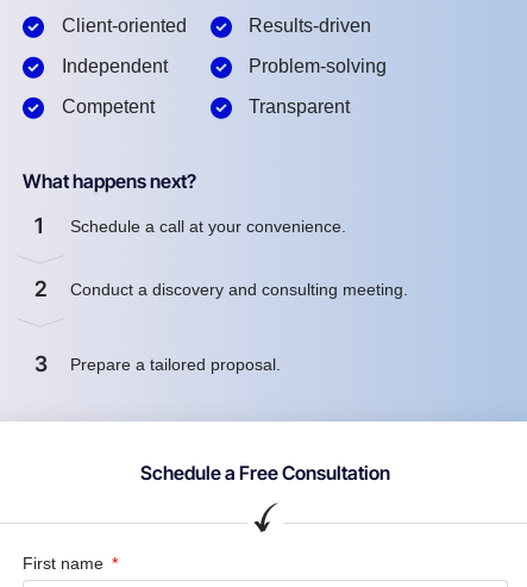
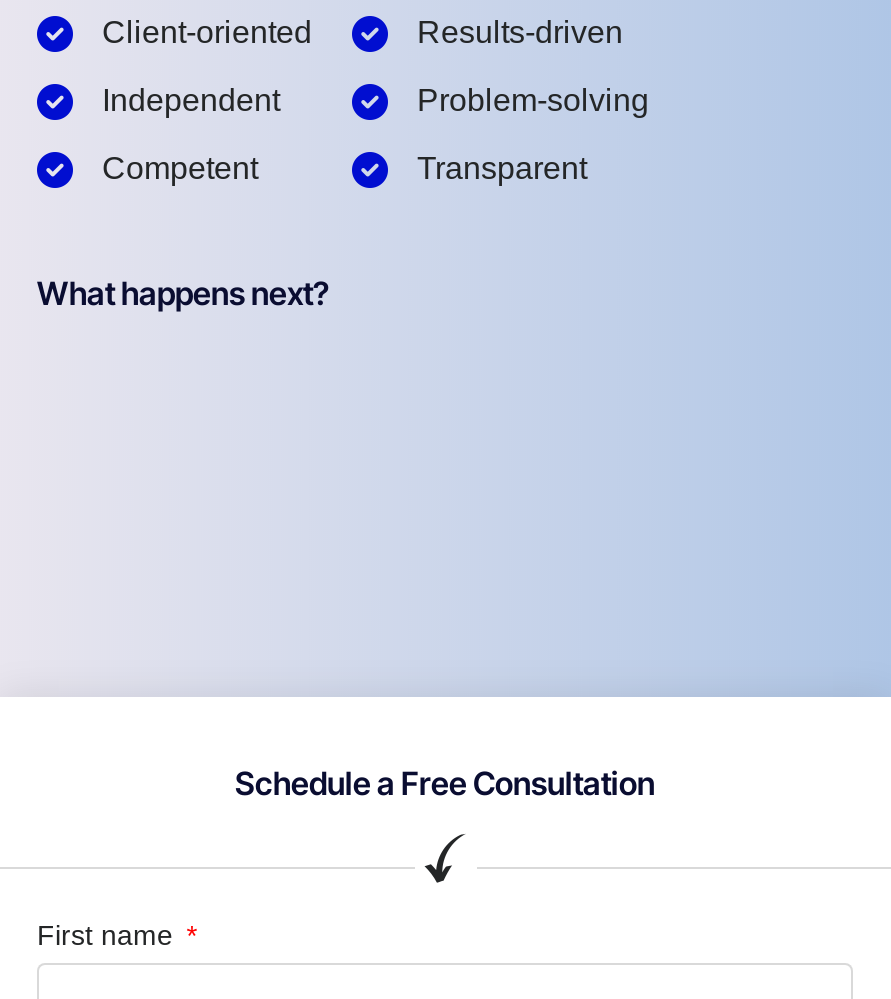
- 1
- Schedule a call at your convenience.
- 2
- Conduct a discovery and consulting meeting.
- 3
- Prepare a tailored proposal.
